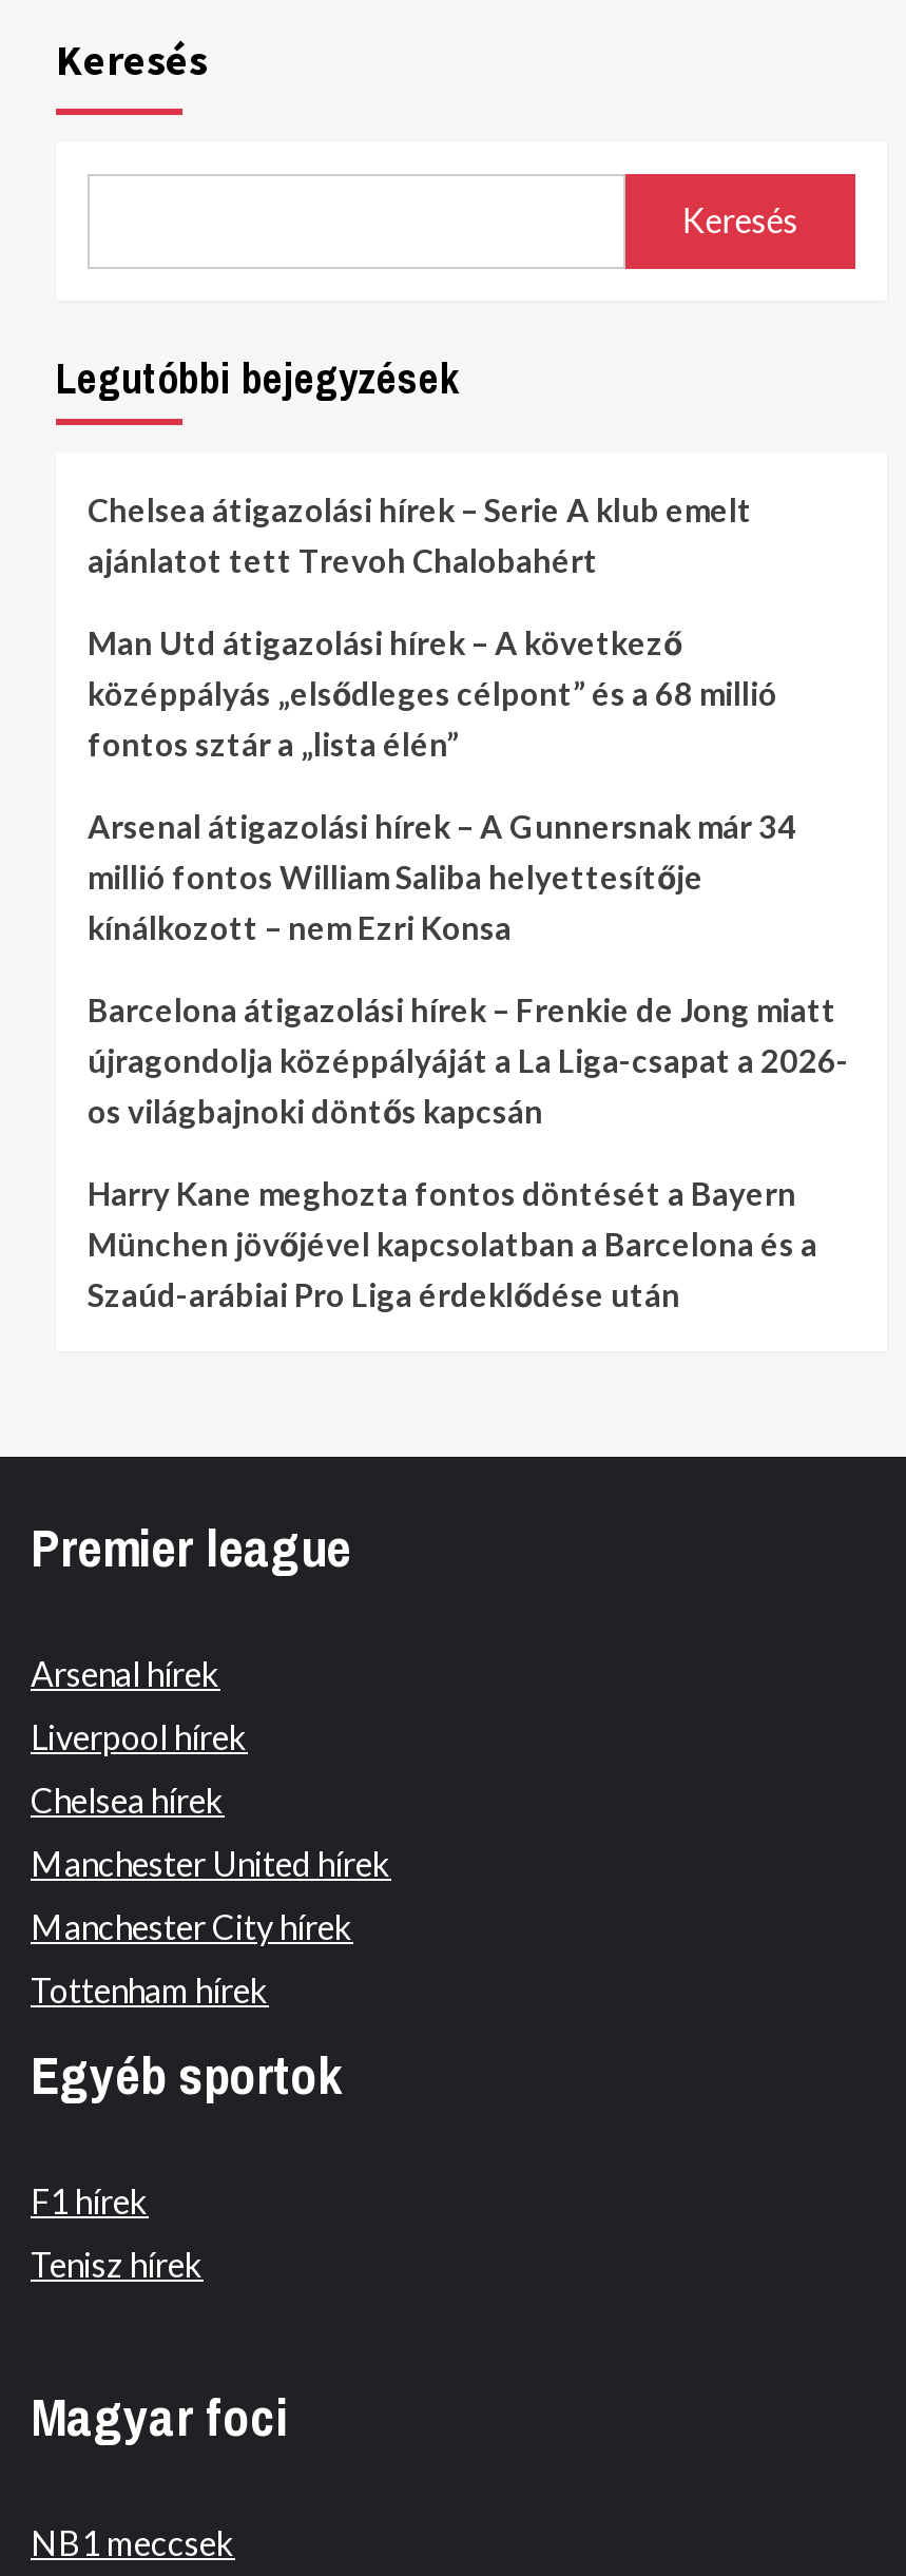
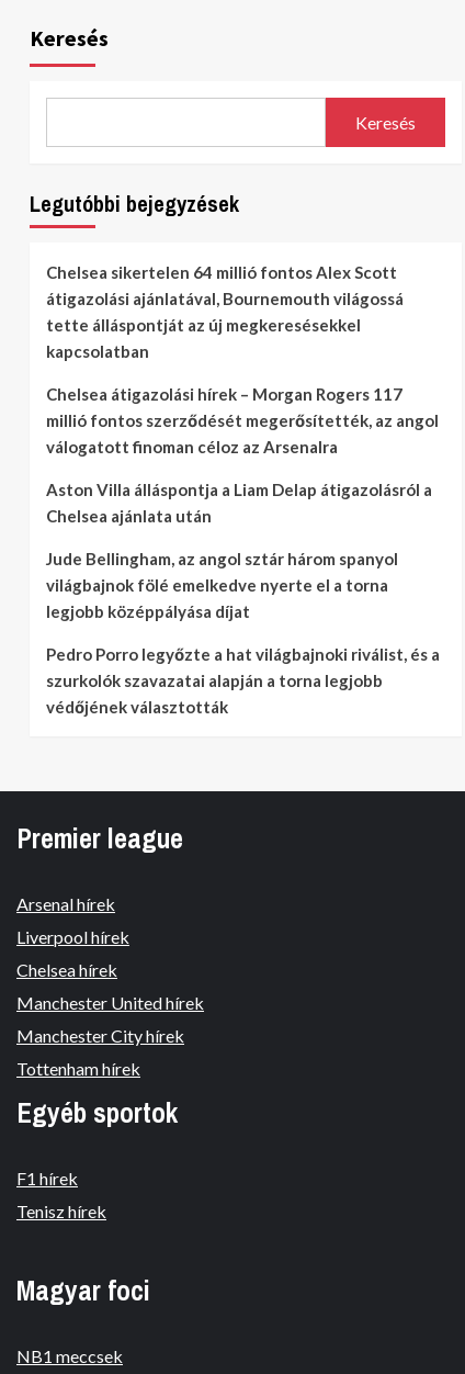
- Chelsea átigazolási hírek – Serie A klub emelt
- ajánlatot tett Trevoh Chalobahért
+ Chelsea sikertelen 64 millió fontos Alex Scott
+ átigazolási ajánlatával, Bournemouth világossá
+ tette álláspontját az új megkeresésekkel
+ kapcsolatban

- Man Utd átigazolási hírek – A következő
- középpályás „elsődleges célpont” és a 68 millió
- fontos sztár a „lista élén”
+ Chelsea átigazolási hírek – Morgan Rogers 117
+ millió fontos szerződését megerősítették, az angol
+ válogatott finoman céloz az Arsenalra

- Arsenal átigazolási hírek – A Gunnersnak már 34
- millió fontos William Saliba helyettesítője
- kínálkozott – nem Ezri Konsa
+ Aston Villa álláspontja a Liam Delap átigazolásról a
+ Chelsea ajánlata után

- Barcelona átigazolási hírek – Frenkie de Jong miatt
- újragondolja középpályáját a La Liga-csapat a 2026-
- os világbajnoki döntős kapcsán
+ Jude Bellingham, az angol sztár három spanyol
+ világbajnok fölé emelkedve nyerte el a torna
+ legjobb középpályása díjat

- Harry Kane meghozta fontos döntését a Bayern
- München jövőjével kapcsolatban a Barcelona és a
- Szaúd-arábiai Pro Liga érdeklődése után
+ Pedro Porro legyőzte a hat világbajnoki riválist, és a
+ szurkolók szavazatai alapján a torna legjobb
+ védőjének választották
